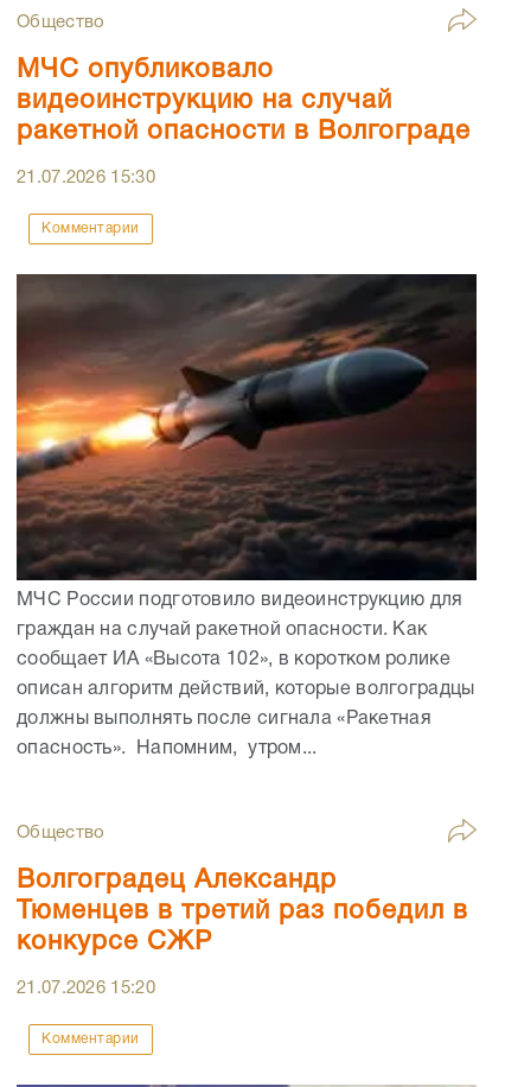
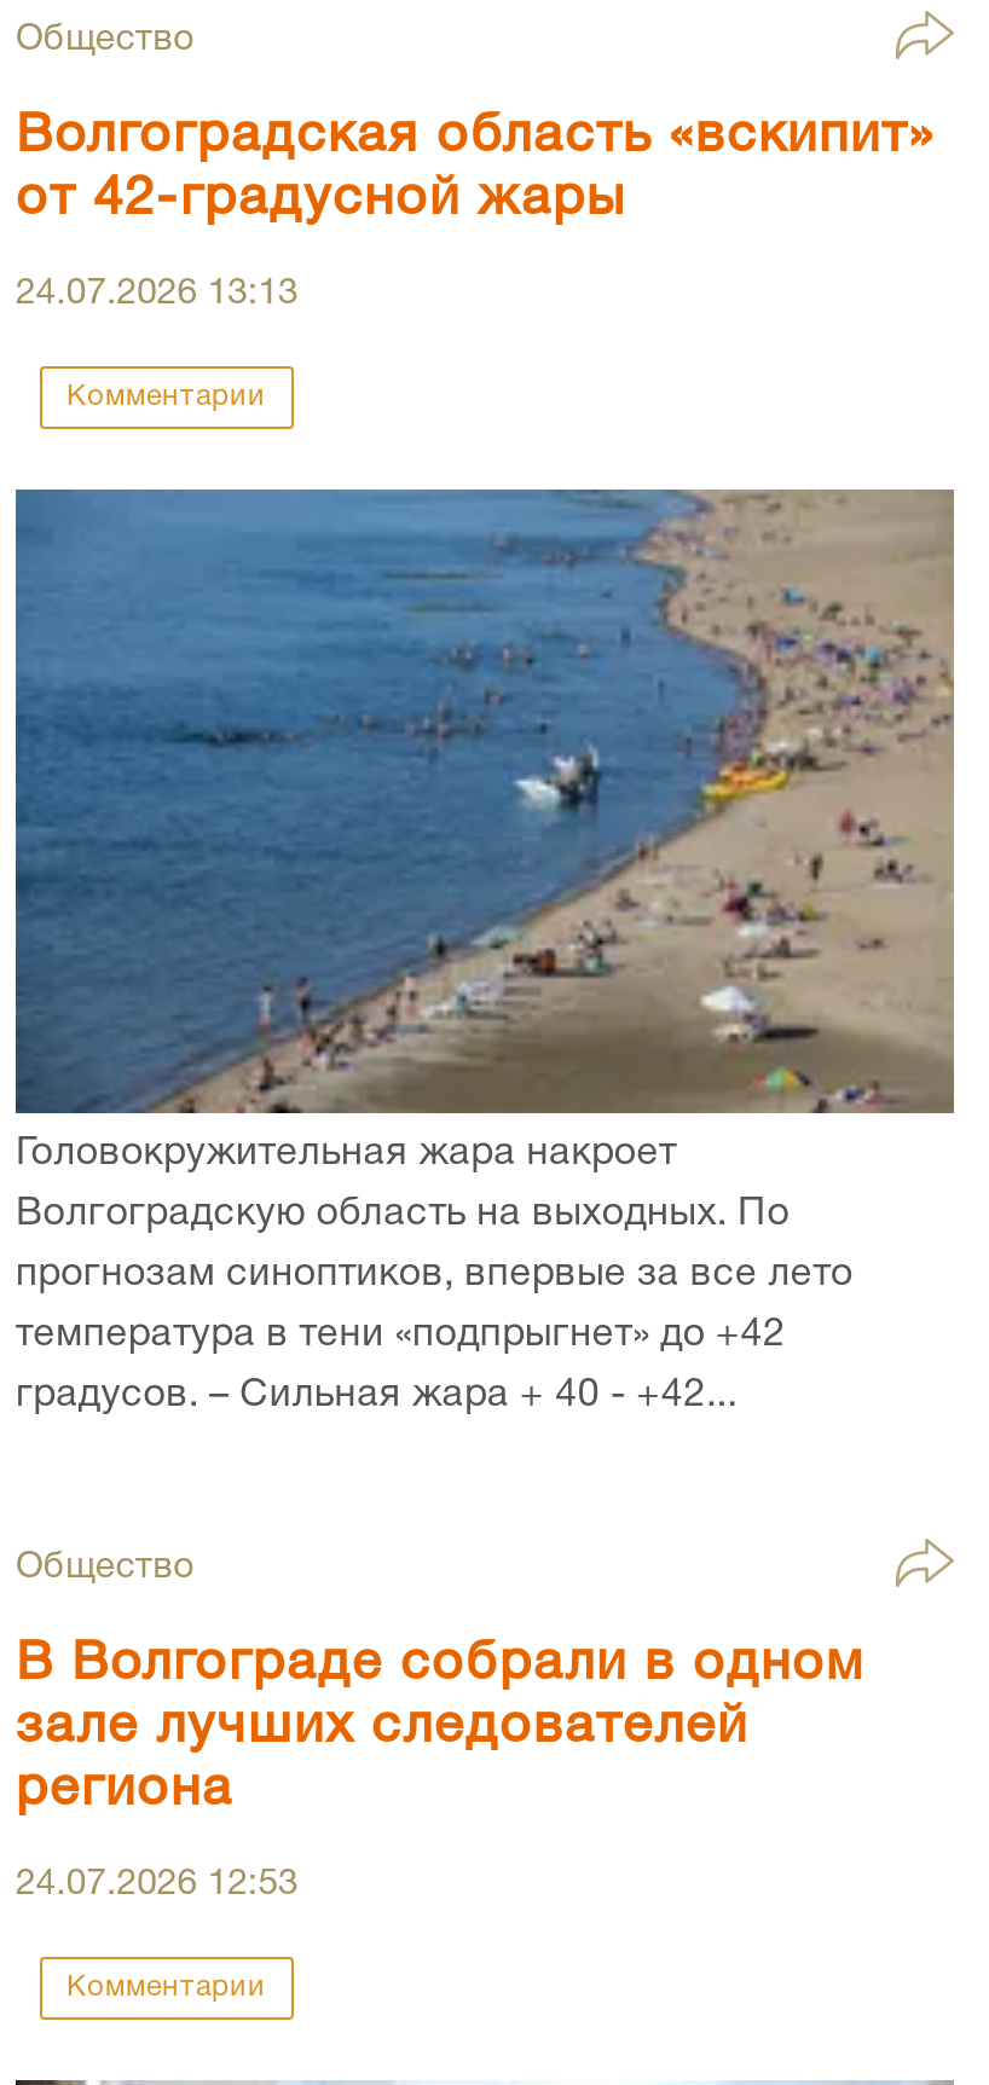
- МЧС опубликовало
- видеоинструкцию на случай
- ракетной опасности в Волгограде
+ Волгоградская область «вскипит»
+ от 42-градусной жары

- 21.07.2026 15:30
+ 24.07.2026 13:13

- [image]
- МЧС России подготовило видеоинструкцию для
- граждан на случай ракетной опасности. Как
- сообщает ИА «Высота 102», в коротком ролике
- описан алгоритм действий, которые волгоградцы
- должны выполнять после сигнала «Ракетная
- опасность». Напомним, утром...
+ [image]
+ Головокружительная жара накроет
+ Волгоградскую область на выходных. По
+ прогнозам синоптиков, впервые за все лето
+ температура в тени «подпрыгнет» до +42
+ градусов. – Сильная жара + 40 - +42...

- Волгоградец Александр
- Тюменцев в третий раз победил в
- конкурсе СЖР
+ В Волгограде собрали в одном
+ зале лучших следователей
+ региона

- 21.07.2026 15:20
+ 24.07.2026 12:53
